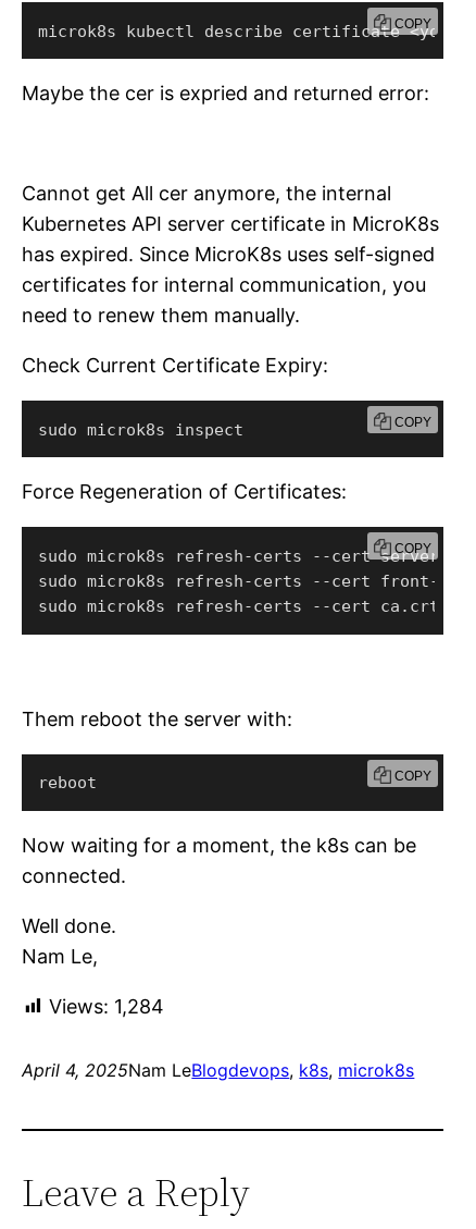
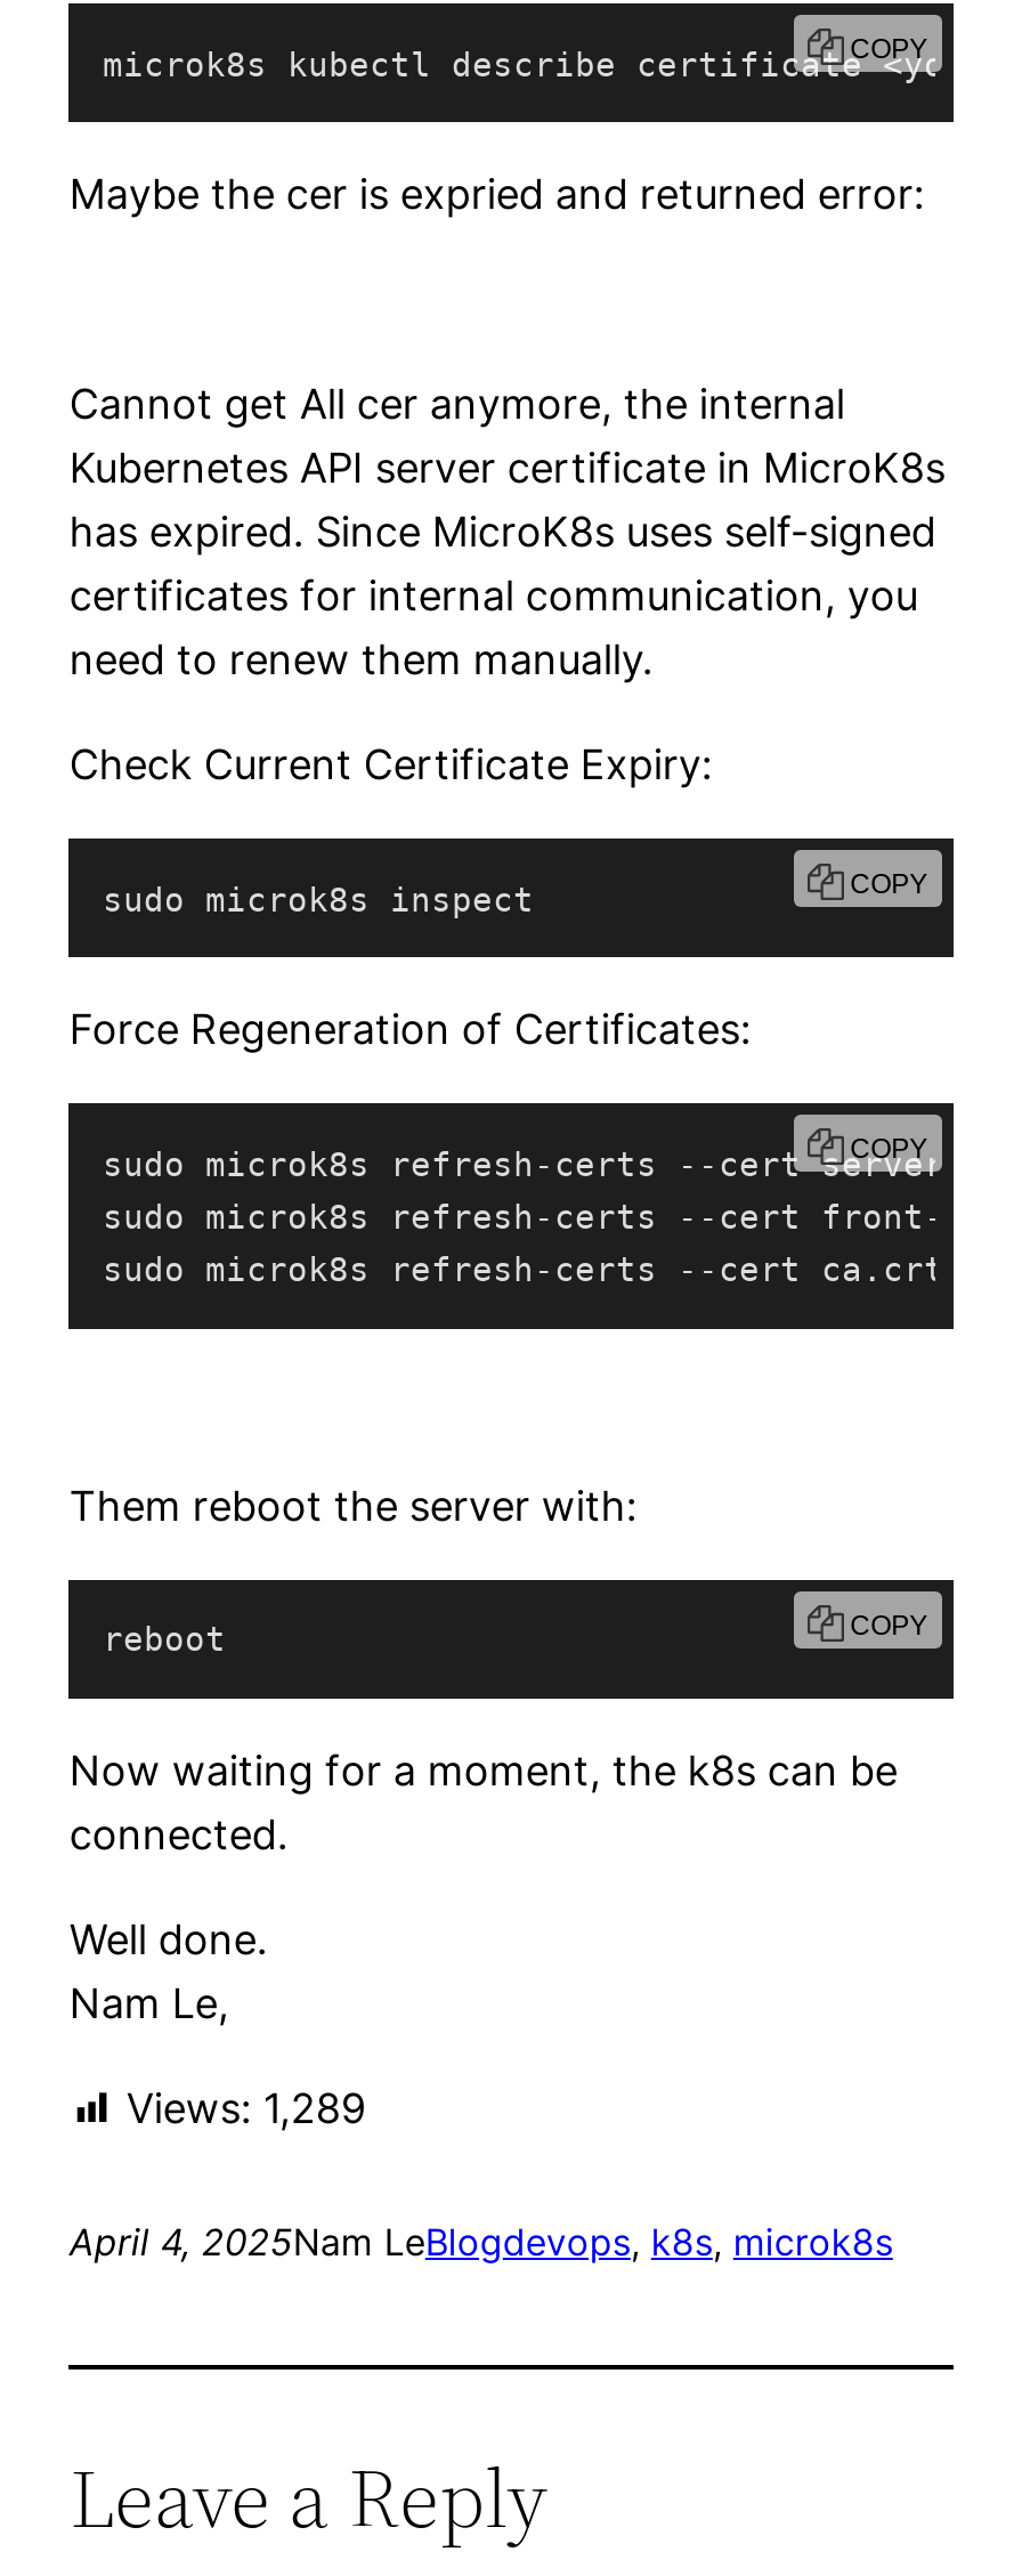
- Views: 1,284
+ Views: 1,289
